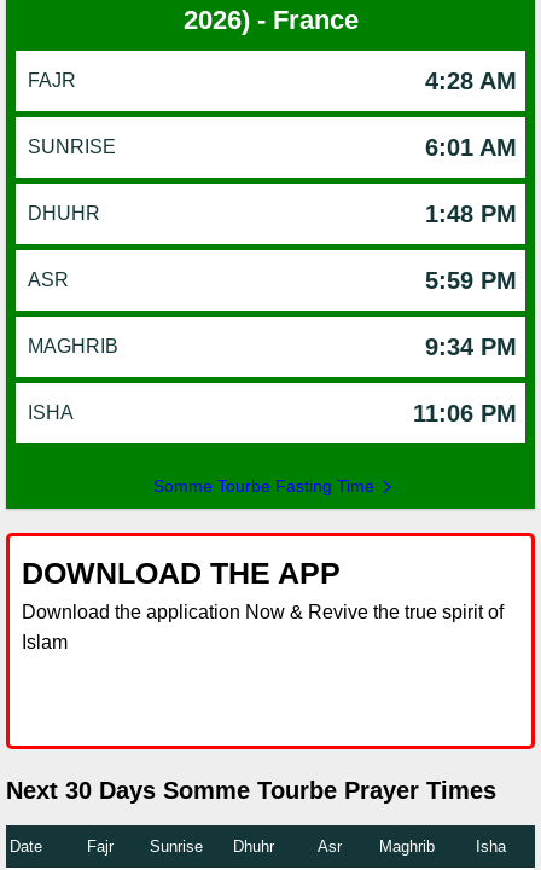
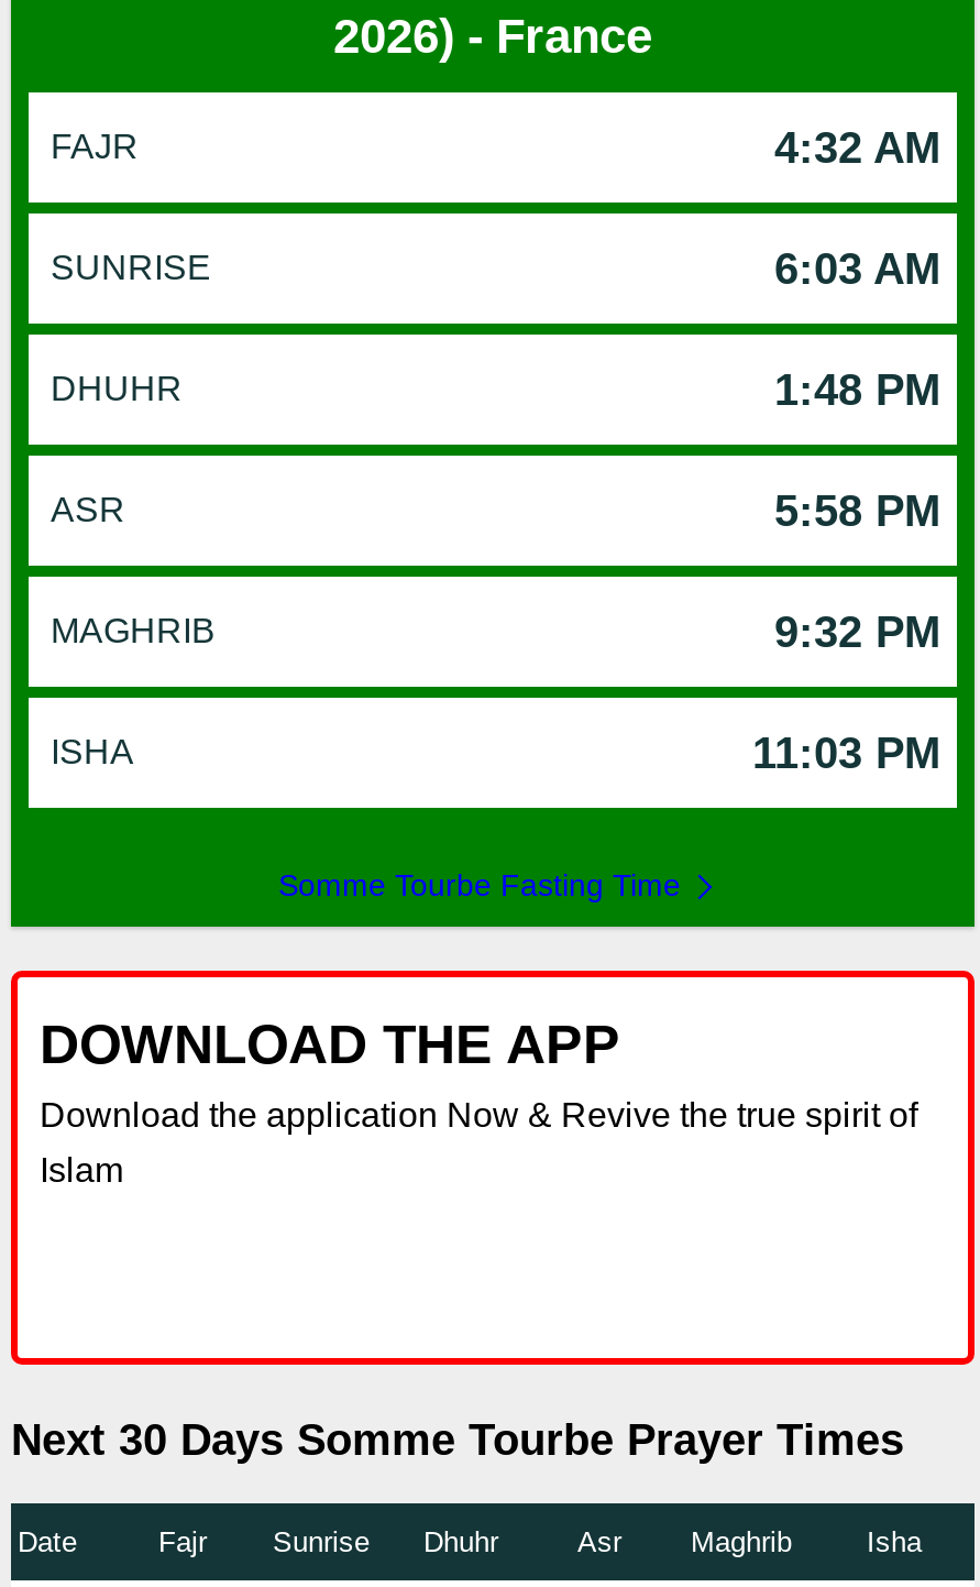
- 4:28 AM
+ 4:32 AM

- 6:01 AM
+ 6:03 AM

- 5:59 PM
+ 5:58 PM

- 9:34 PM
+ 9:32 PM

- 11:06 PM
+ 11:03 PM
